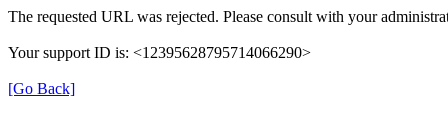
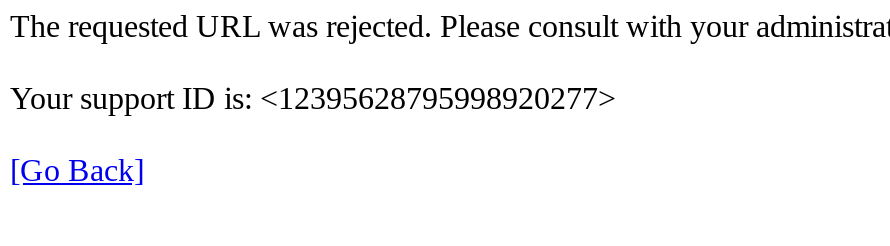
- Your support ID is: <12395628795714066290>
+ Your support ID is: <12395628795998920277>
